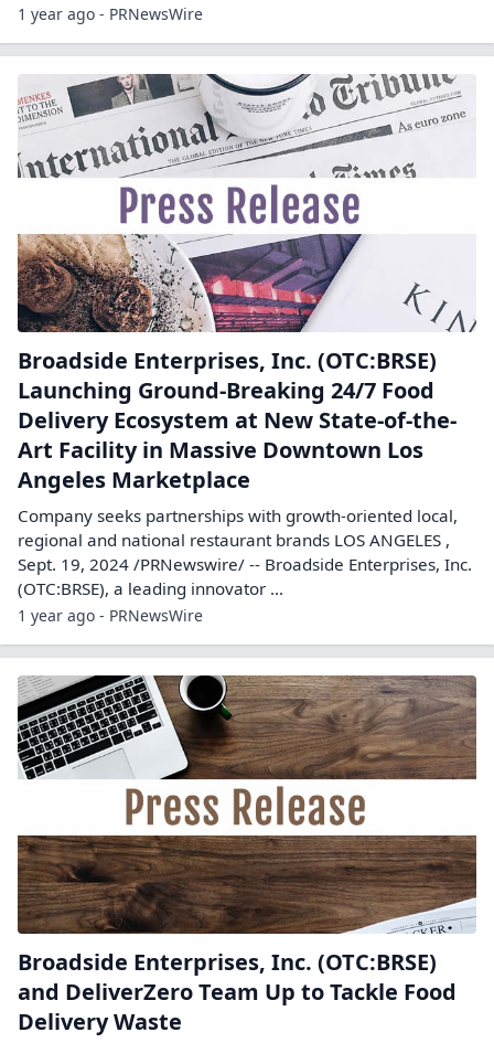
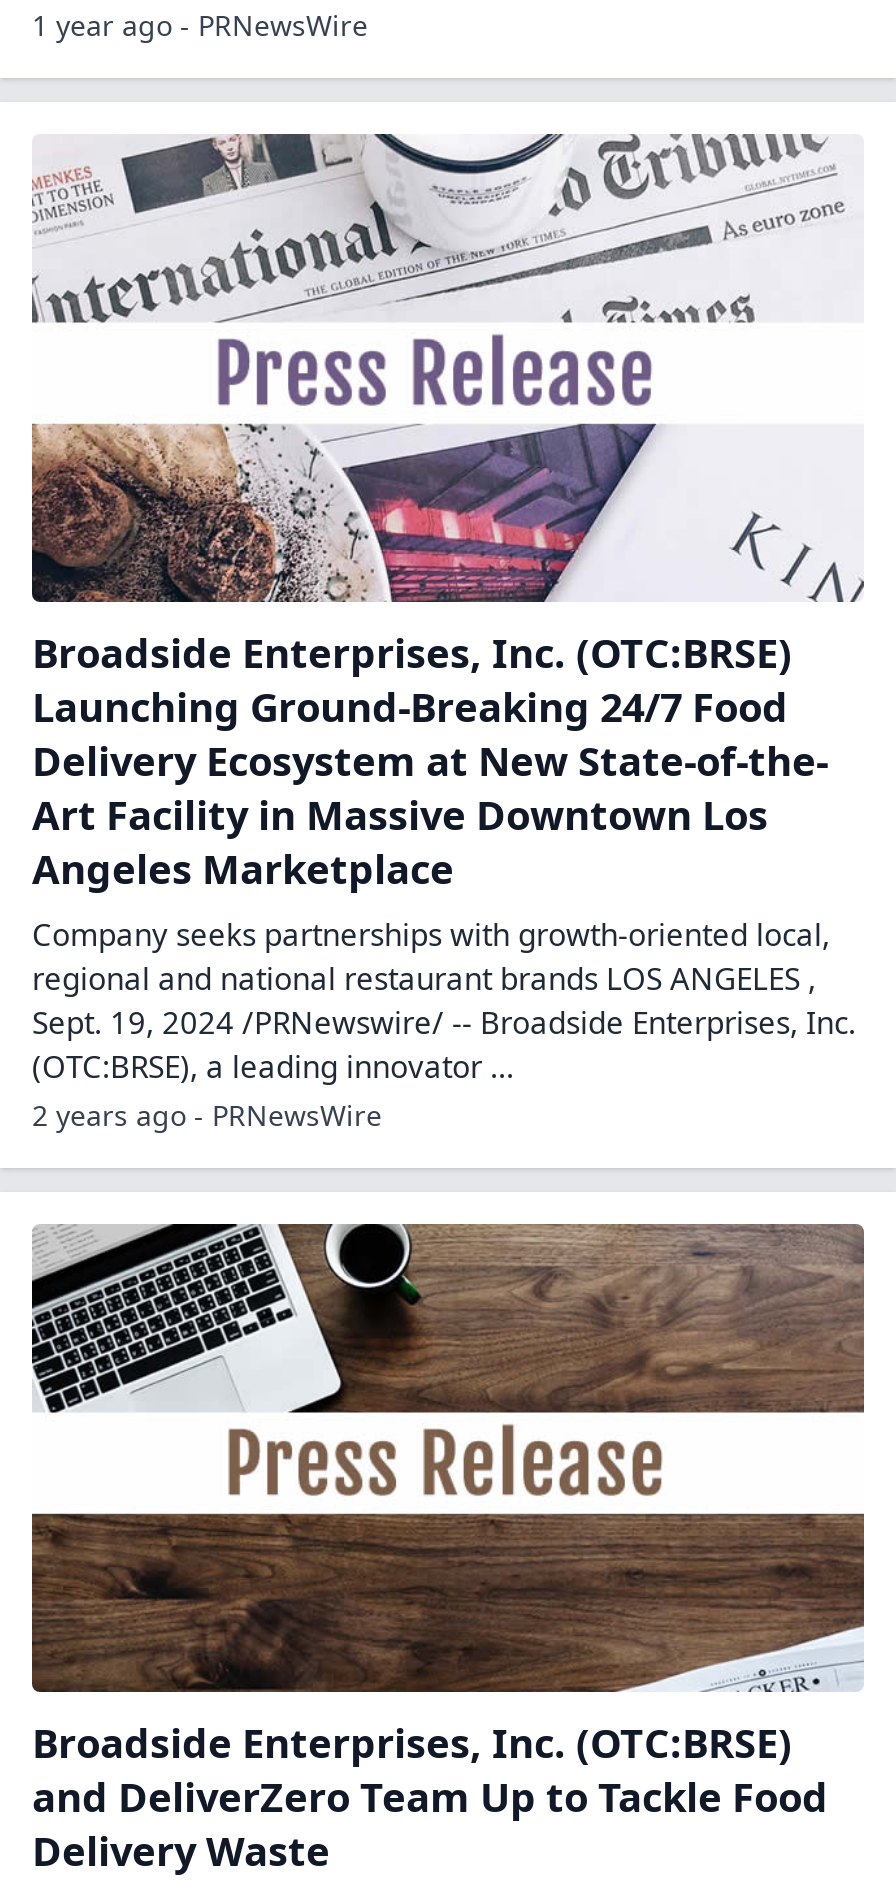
- 1 year ago - PRNewsWire
+ 2 years ago - PRNewsWire
